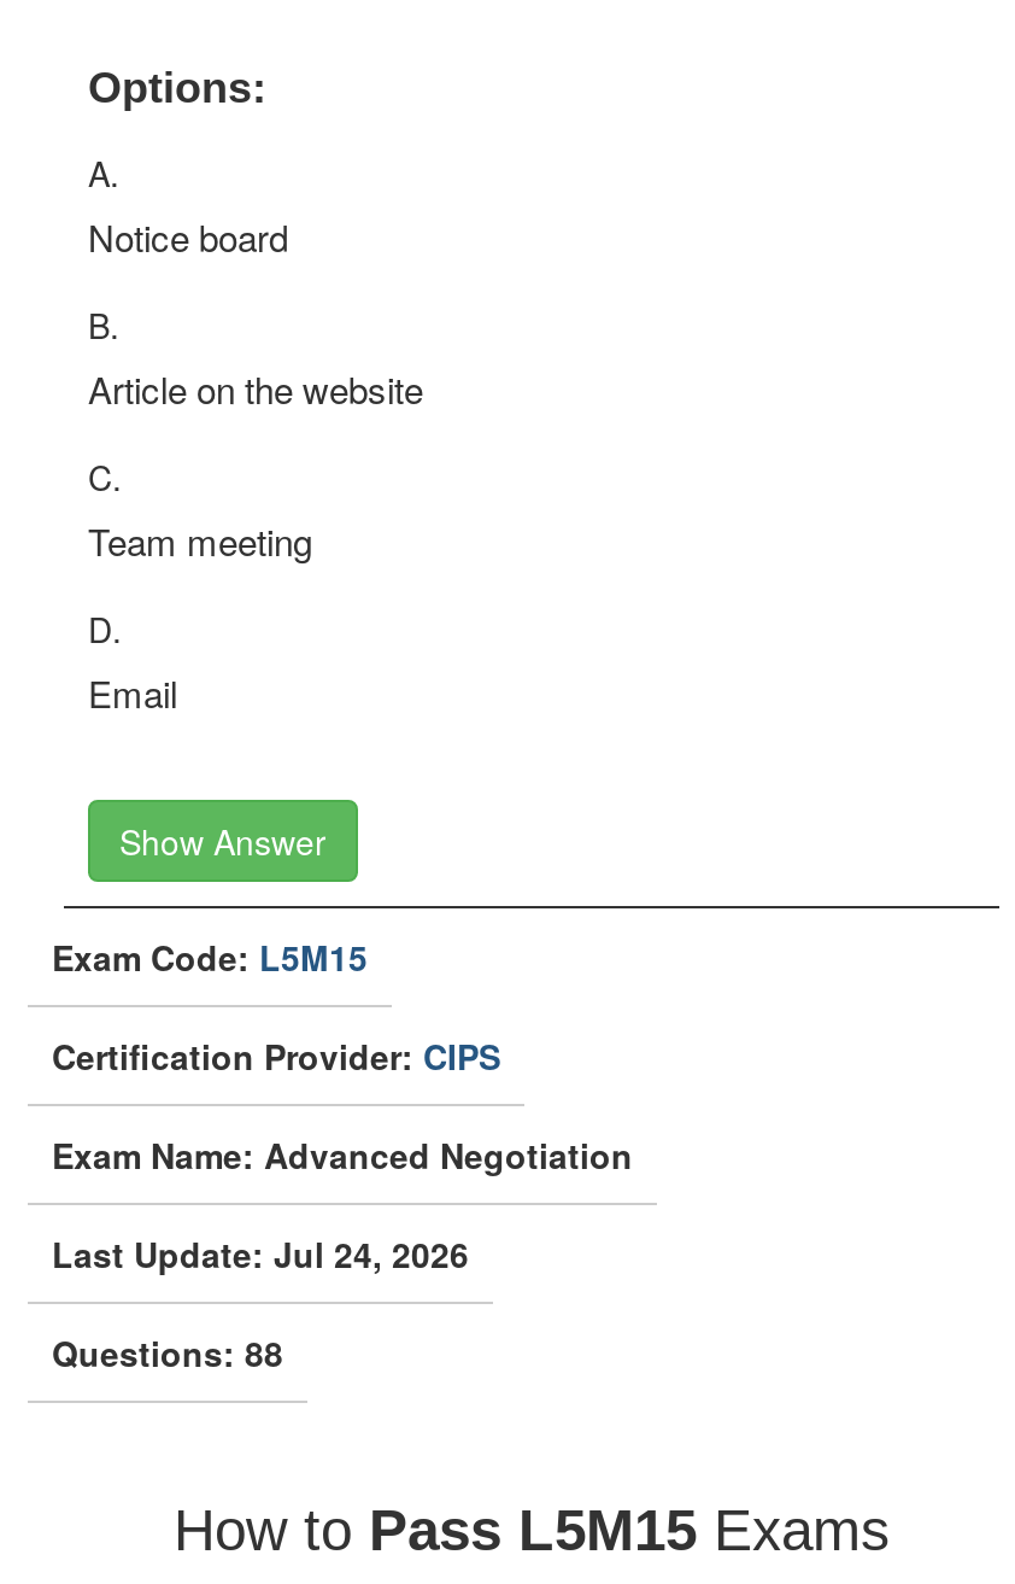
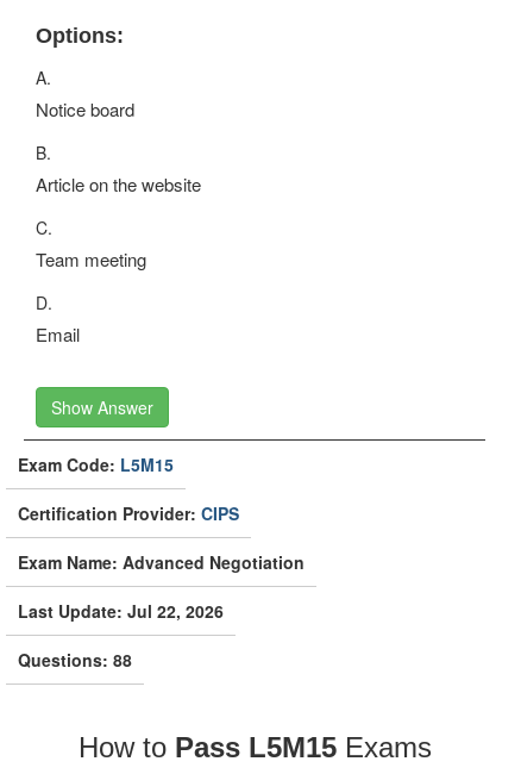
- Last Update: Jul 24, 2026
+ Last Update: Jul 22, 2026
